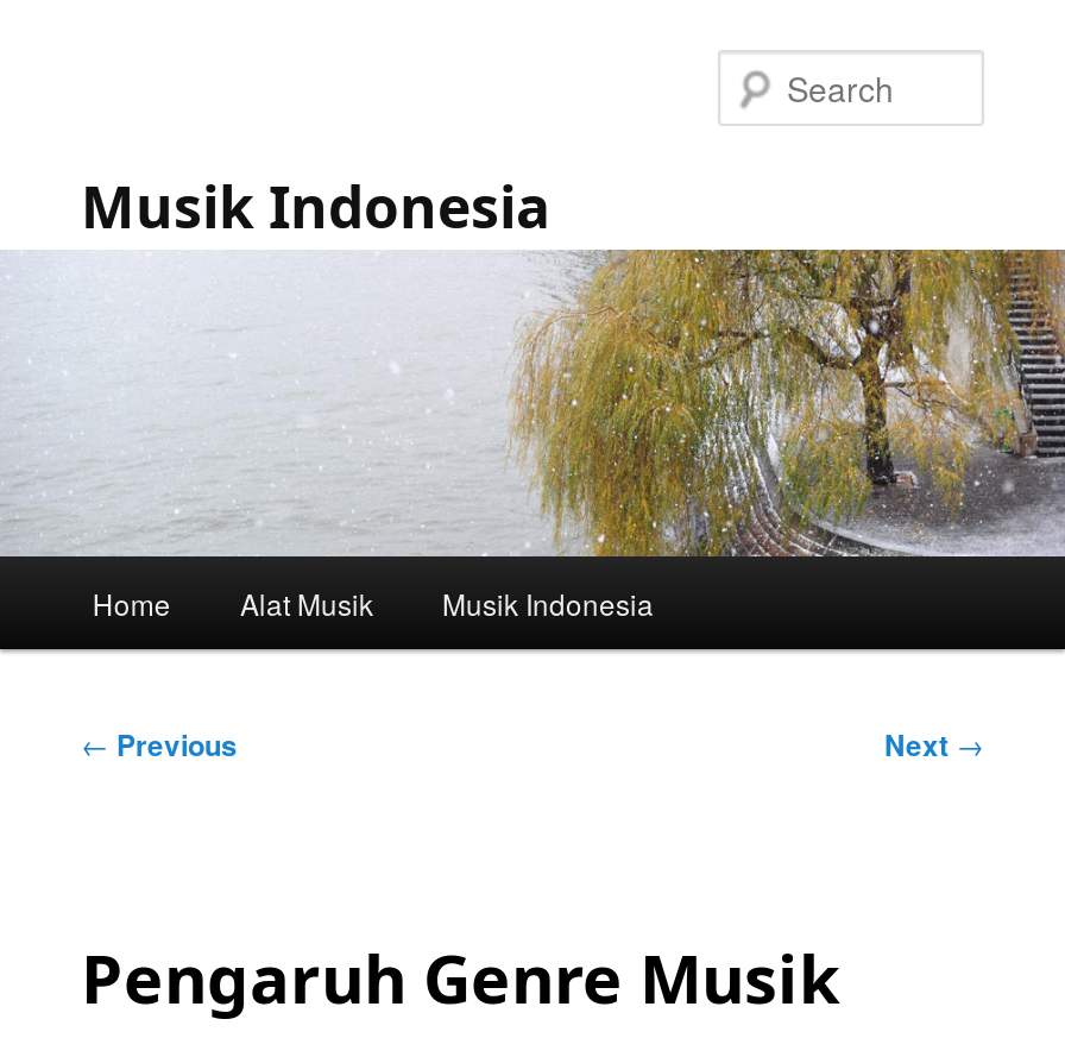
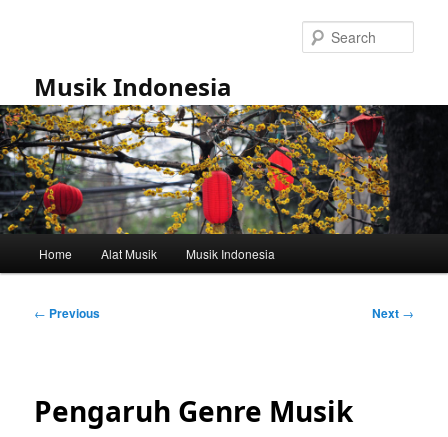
- [image]
+ [image]
